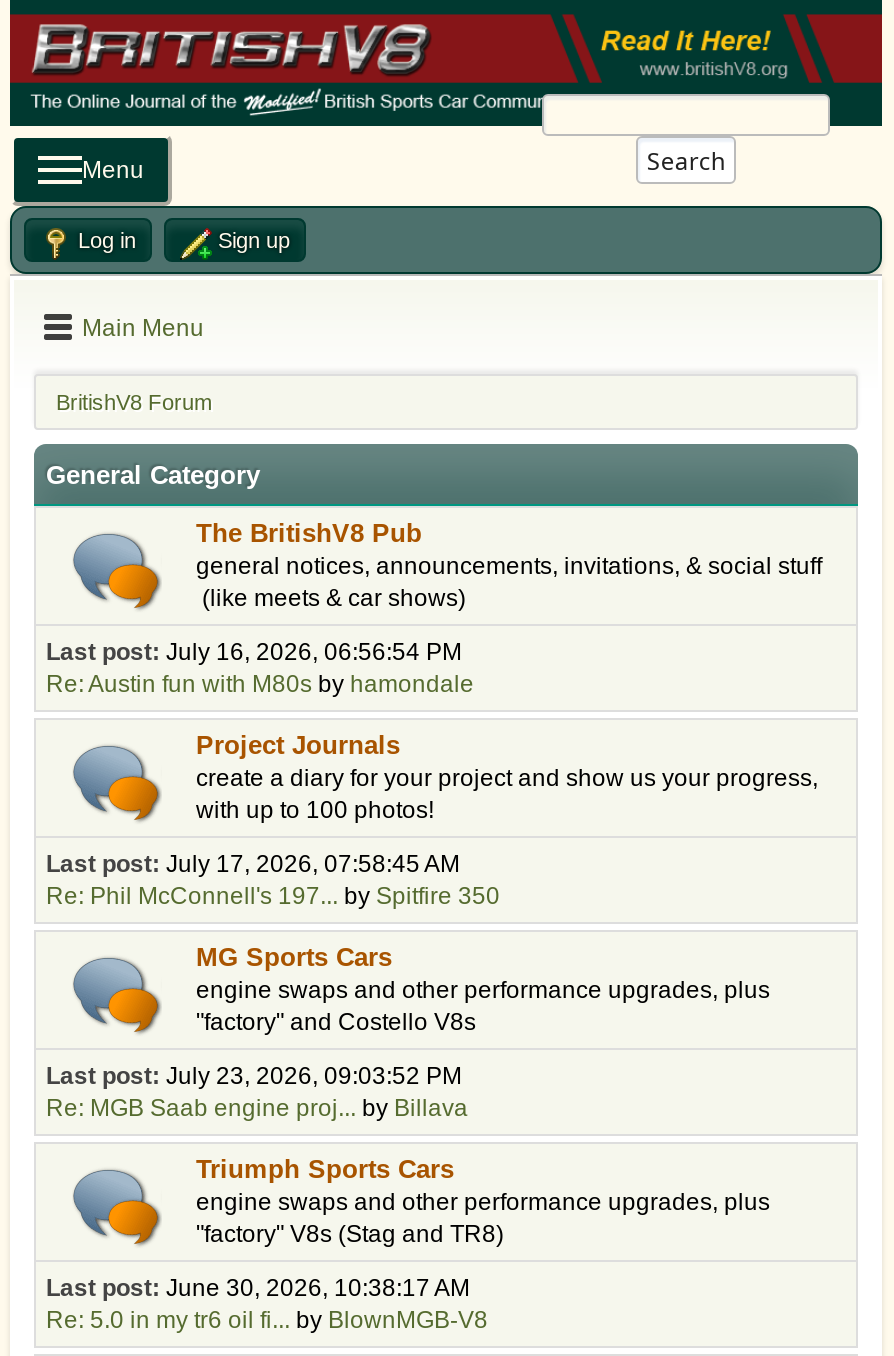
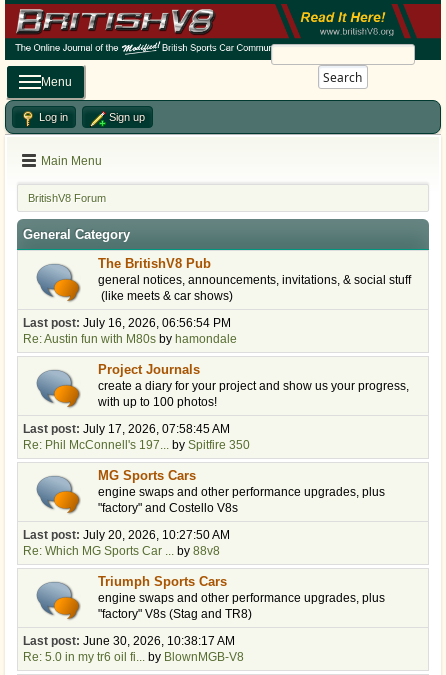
- Last post: July 23, 2026, 09:03:52 PM
- Re: MGB Saab engine proj... by Billava
+ Last post: July 20, 2026, 10:27:50 AM
+ Re: Which MG Sports Car ... by 88v8
